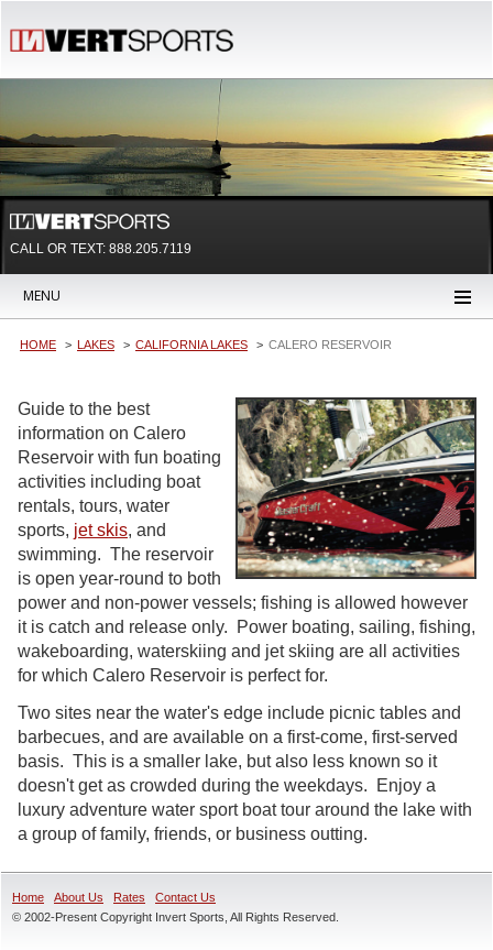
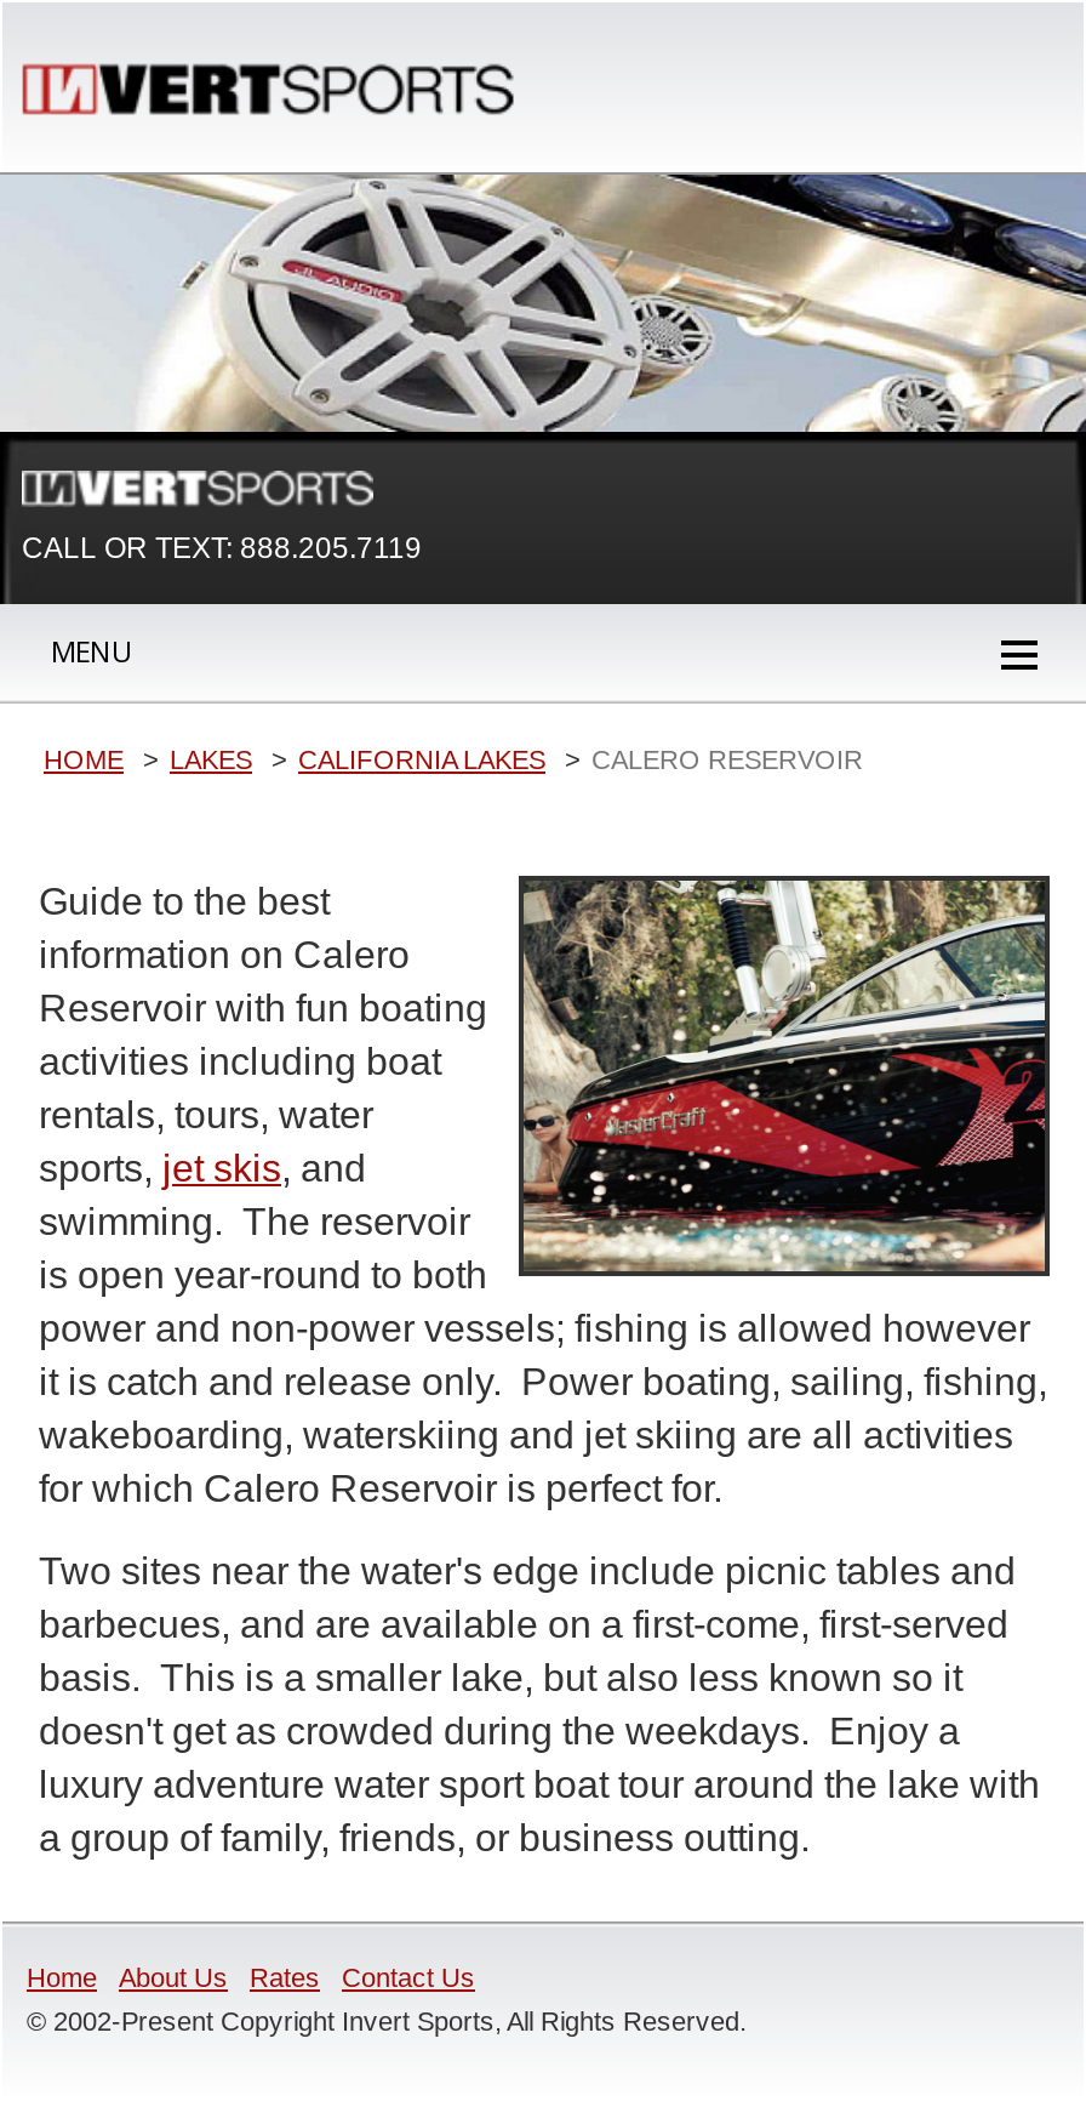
- [image]
+ [image]
